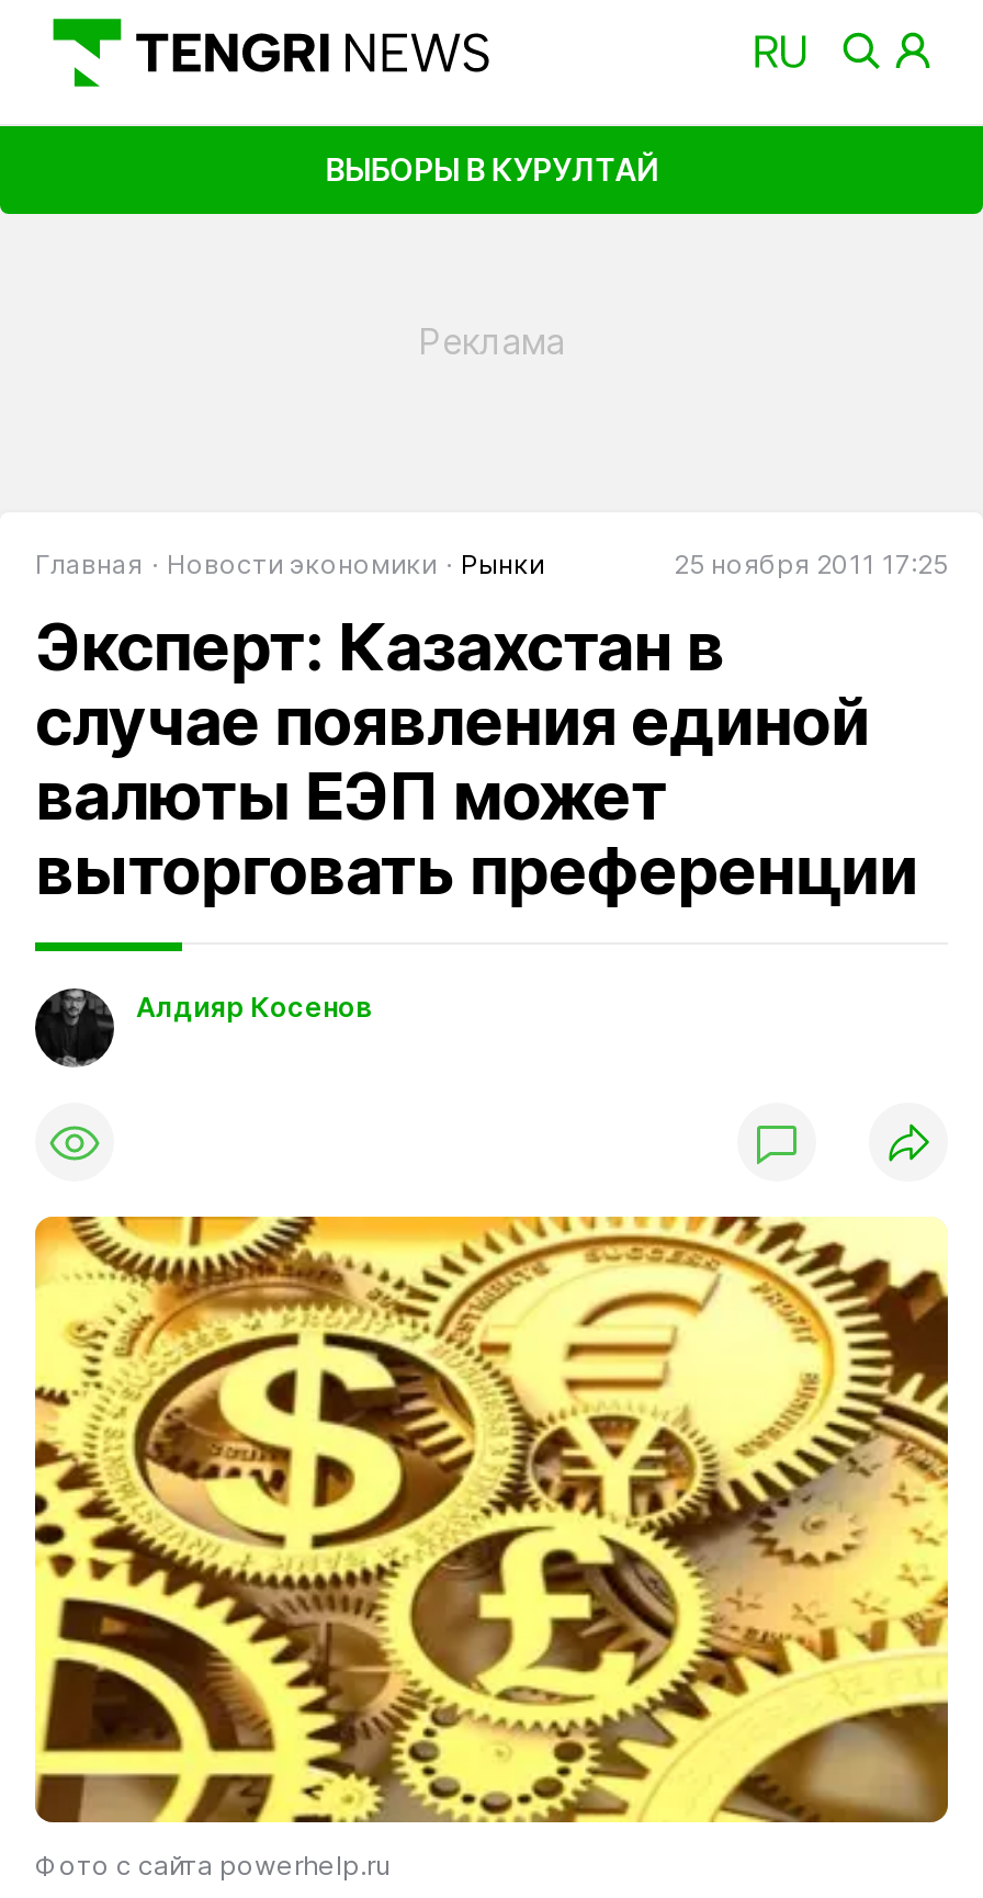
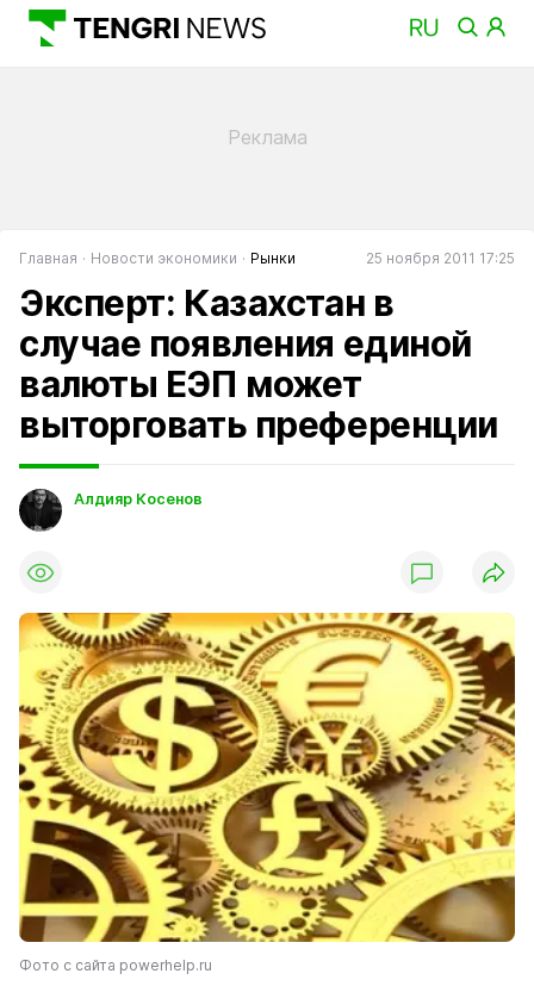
- ВЫБОРЫ В КУРУЛТАЙ
